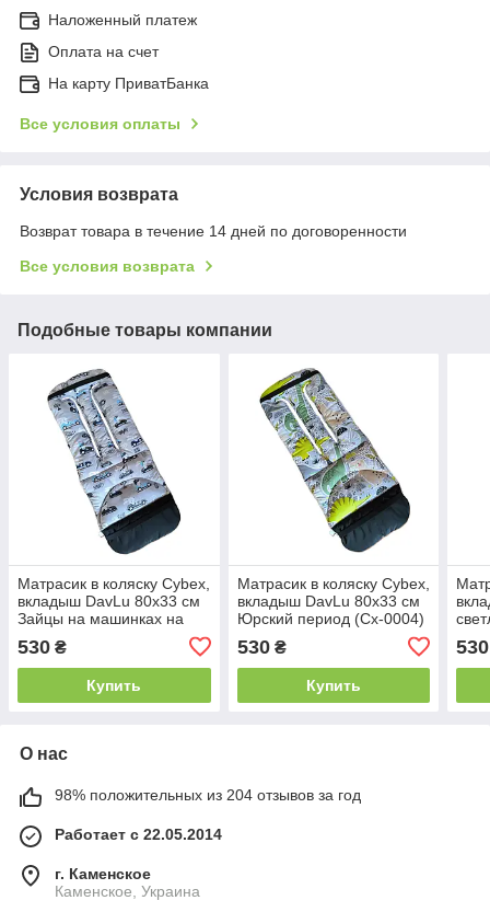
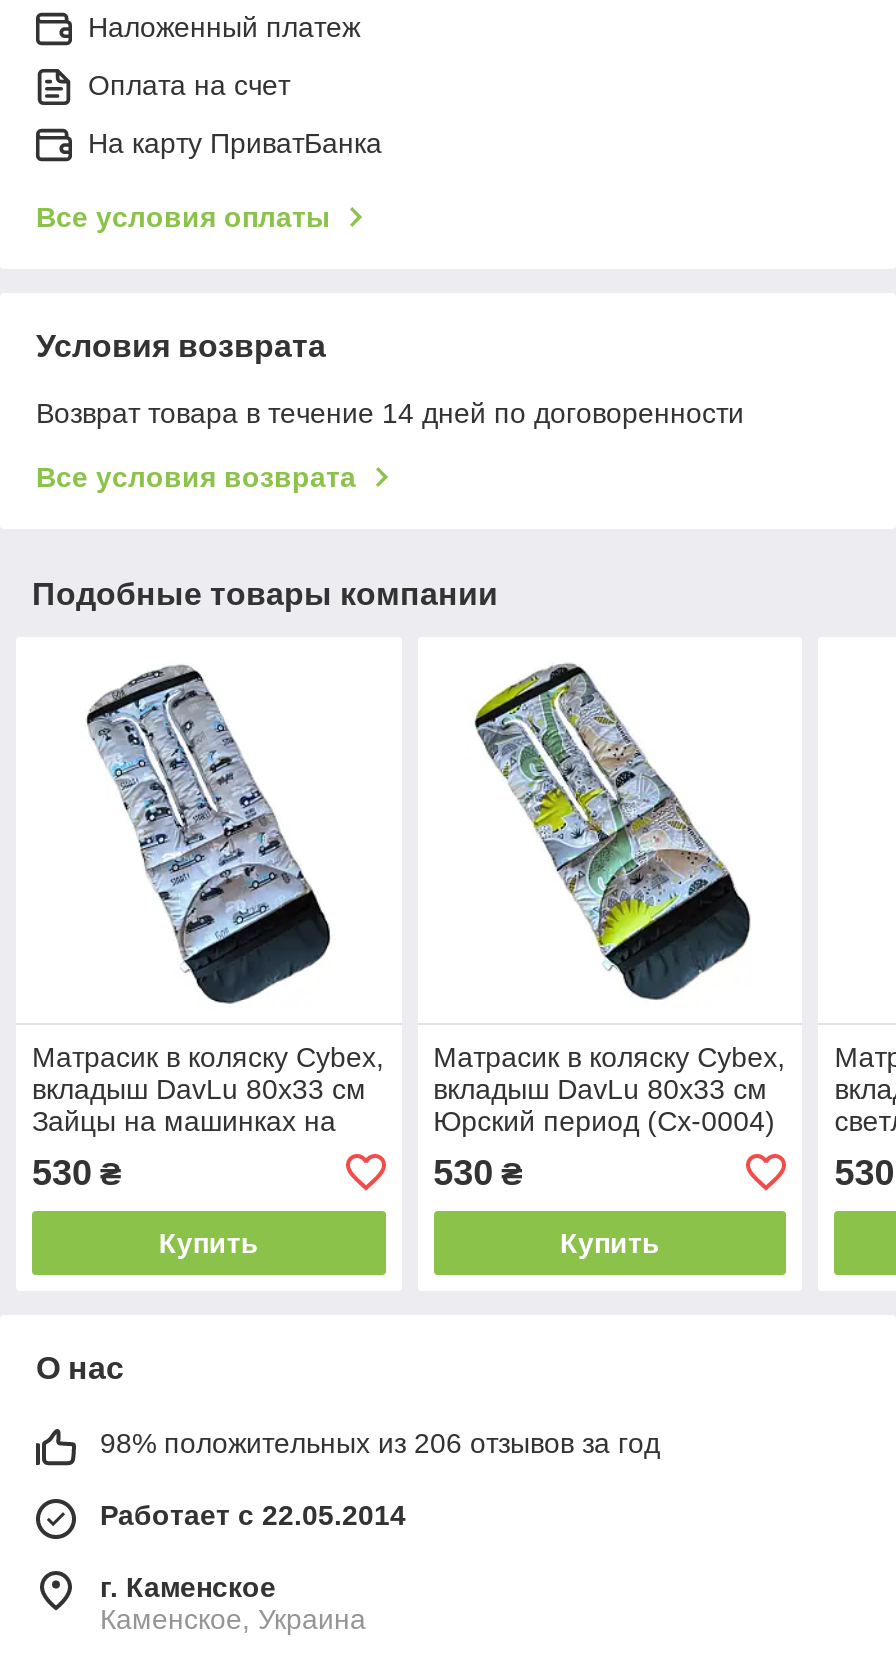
- 98% положительных из 204 отзывов за год
+ 98% положительных из 206 отзывов за год
